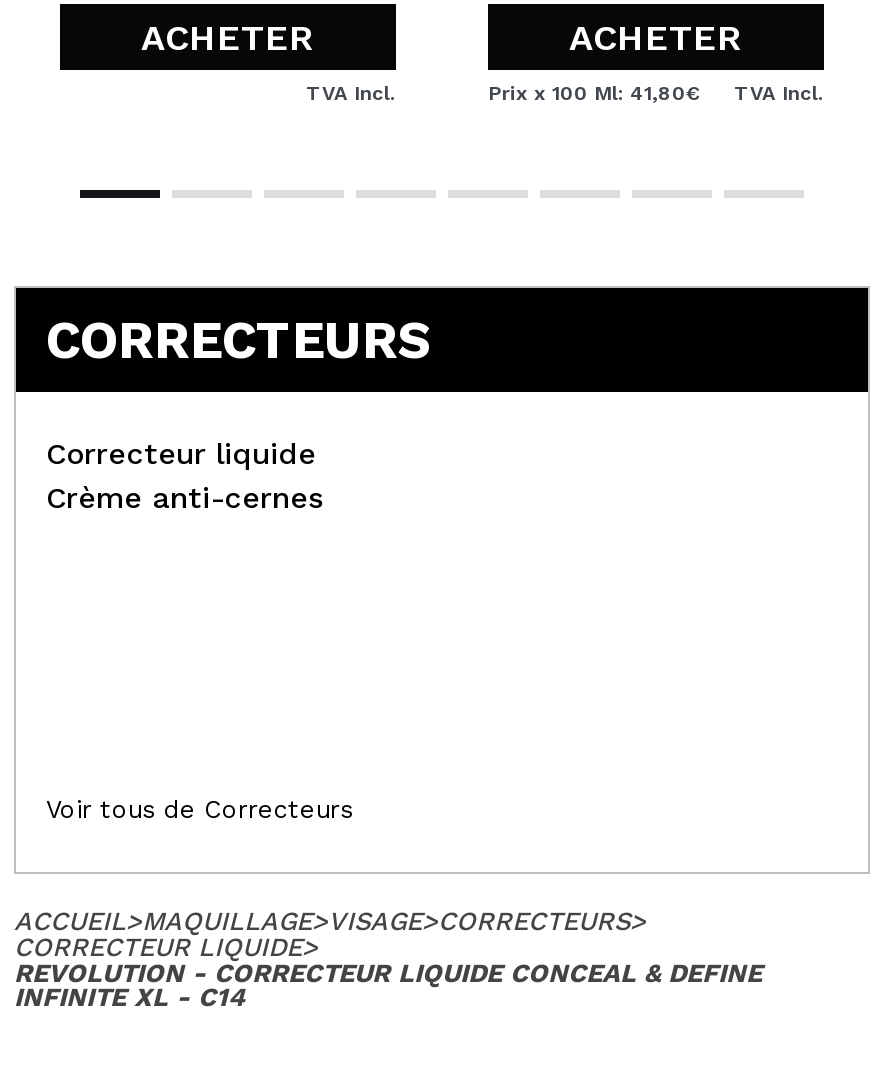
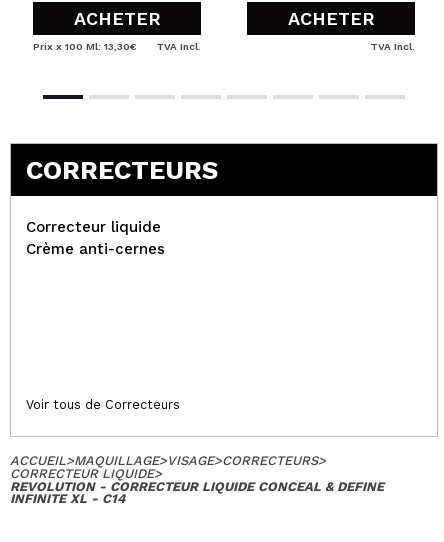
- Prix x 100 Ml: 41,80€

+ Prix x 100 Ml: 13,30€
